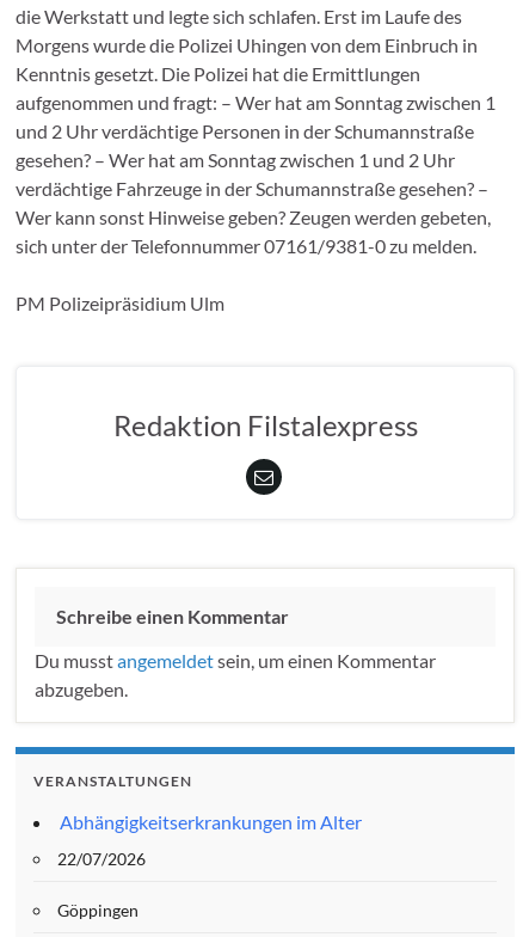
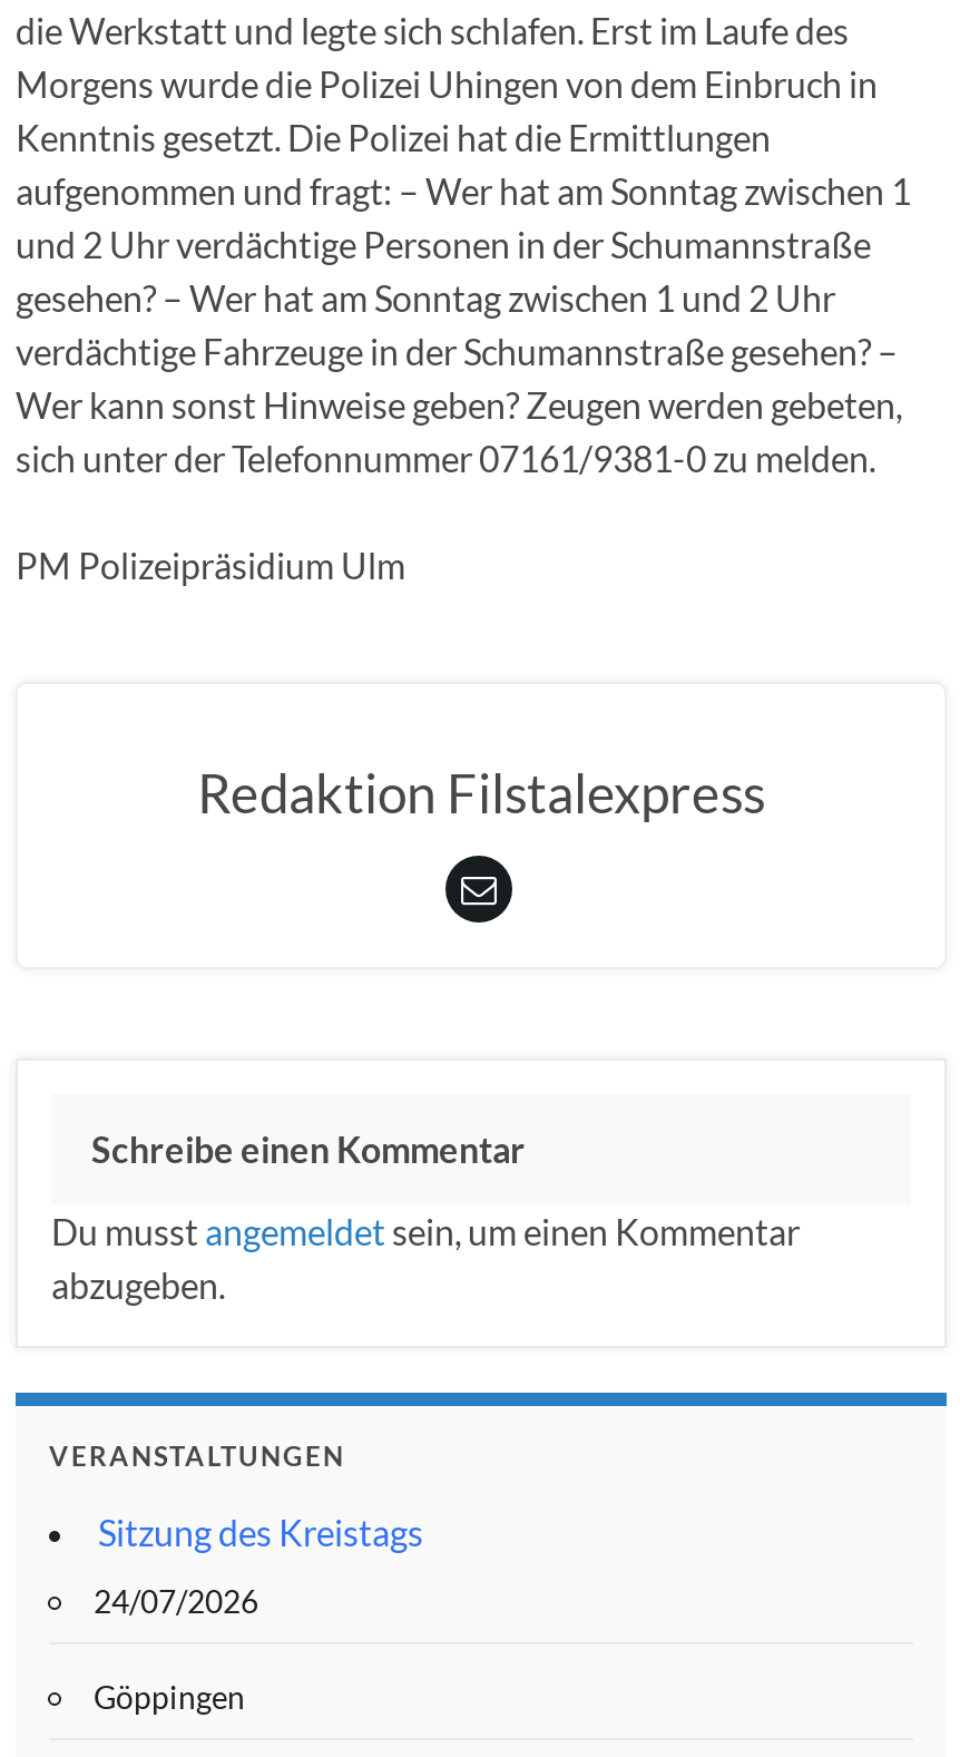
- Abhängigkeitserkrankungen im Alter
+ Sitzung des Kreistags

- 22/07/2026
+ 24/07/2026
